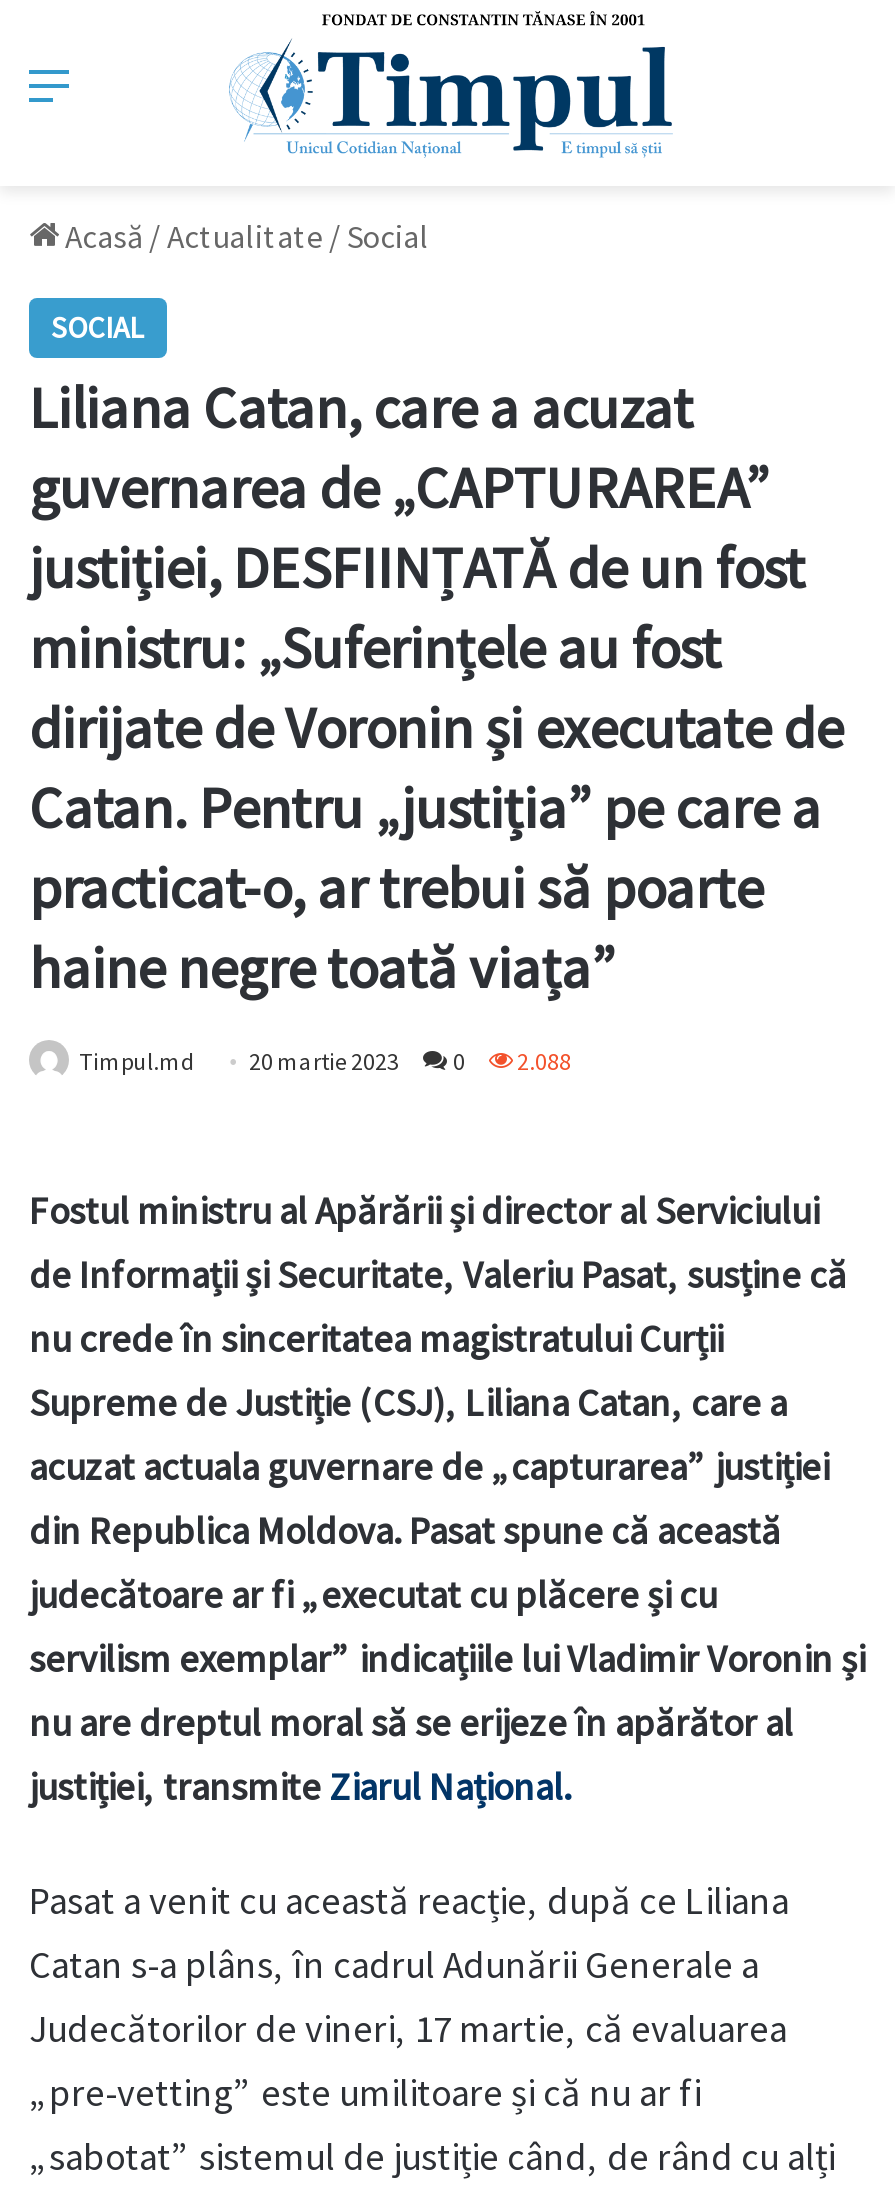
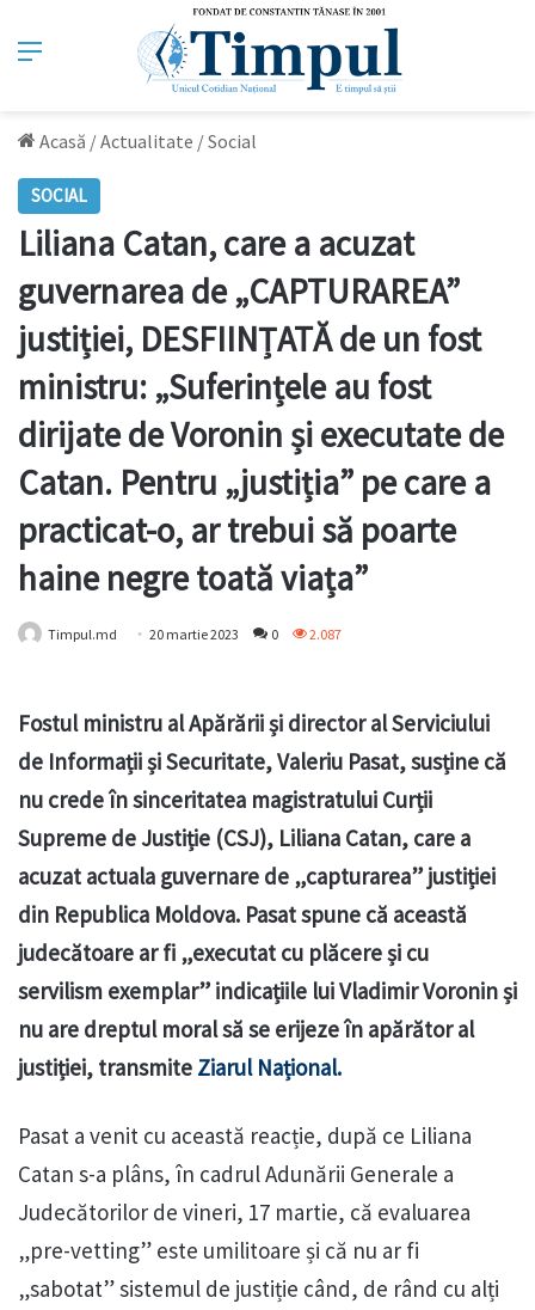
- Timpul.md 20 martie 2023 0 2.088
+ Timpul.md 20 martie 2023 0 2.087
